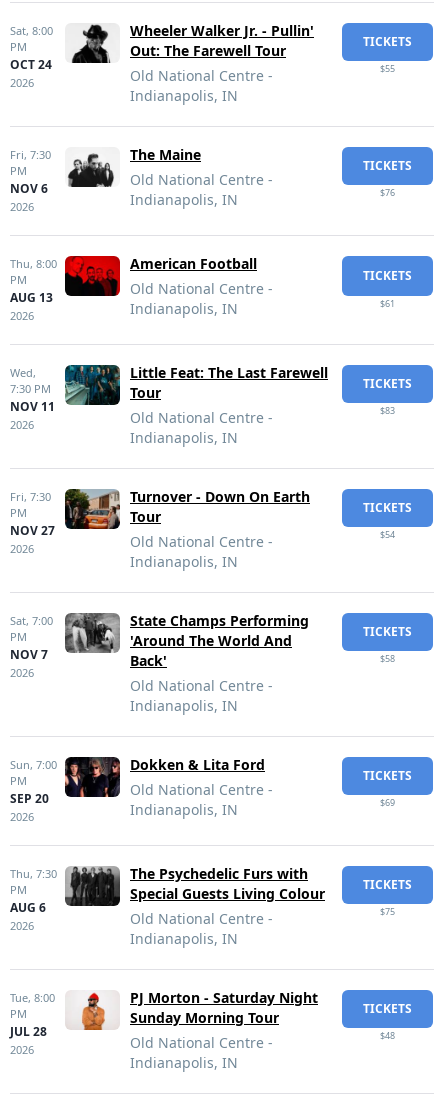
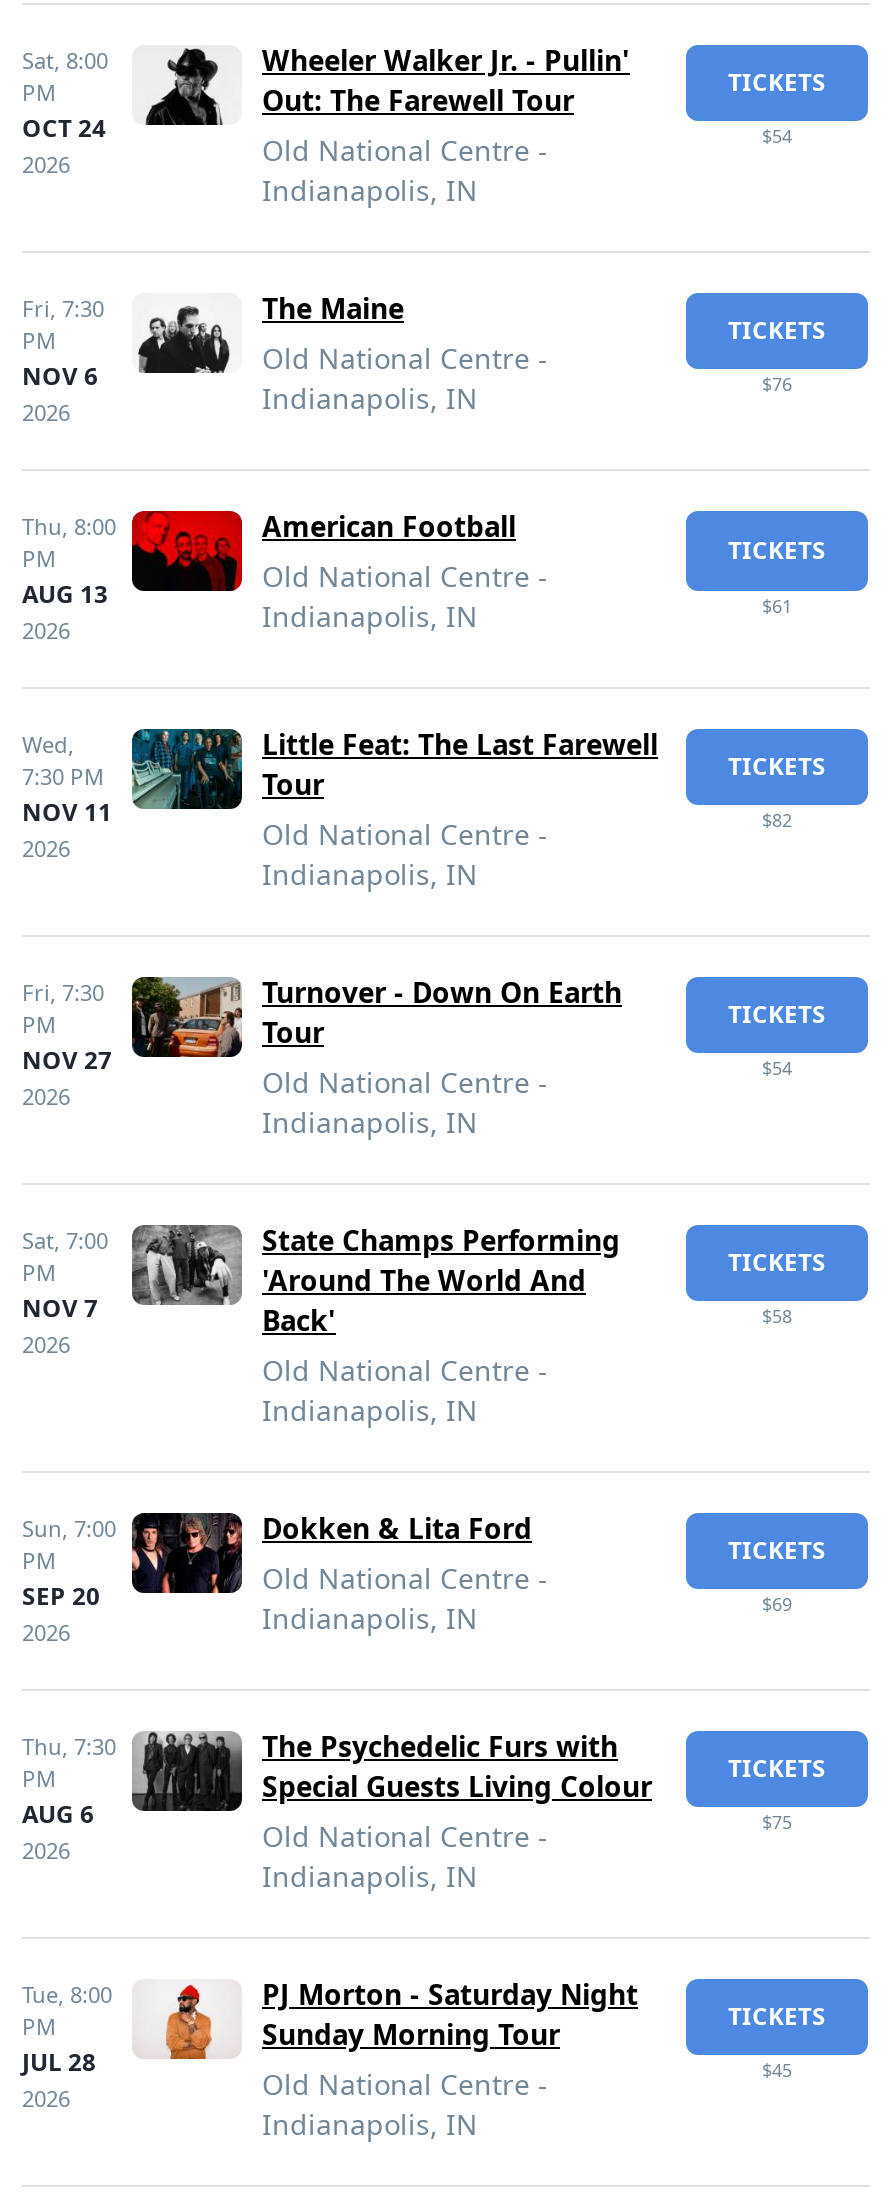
- $55
+ $54

- $83
+ $82

- $48
+ $45
